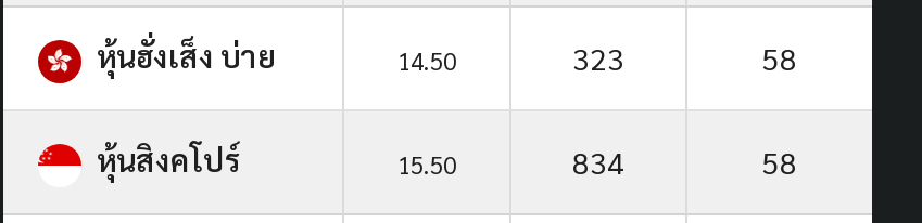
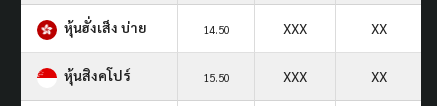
- 323
- 58
+ XXX
+ XX

- 834
- 58
+ XXX
+ XX
